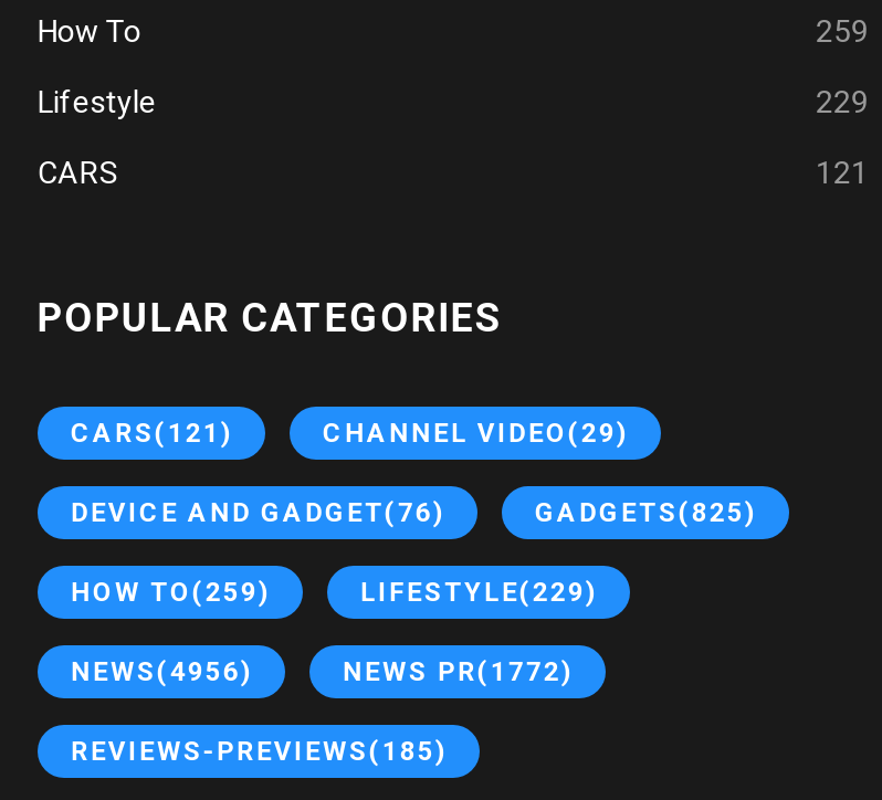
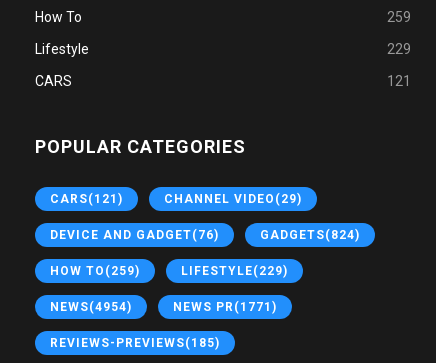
- GADGETS (825)
+ GADGETS (824)

- NEWS (4956)
+ NEWS (4954)

- NEWS PR(1772)
+ NEWS PR(1771)
